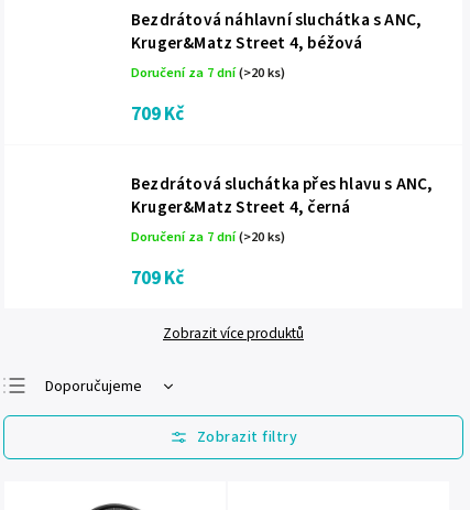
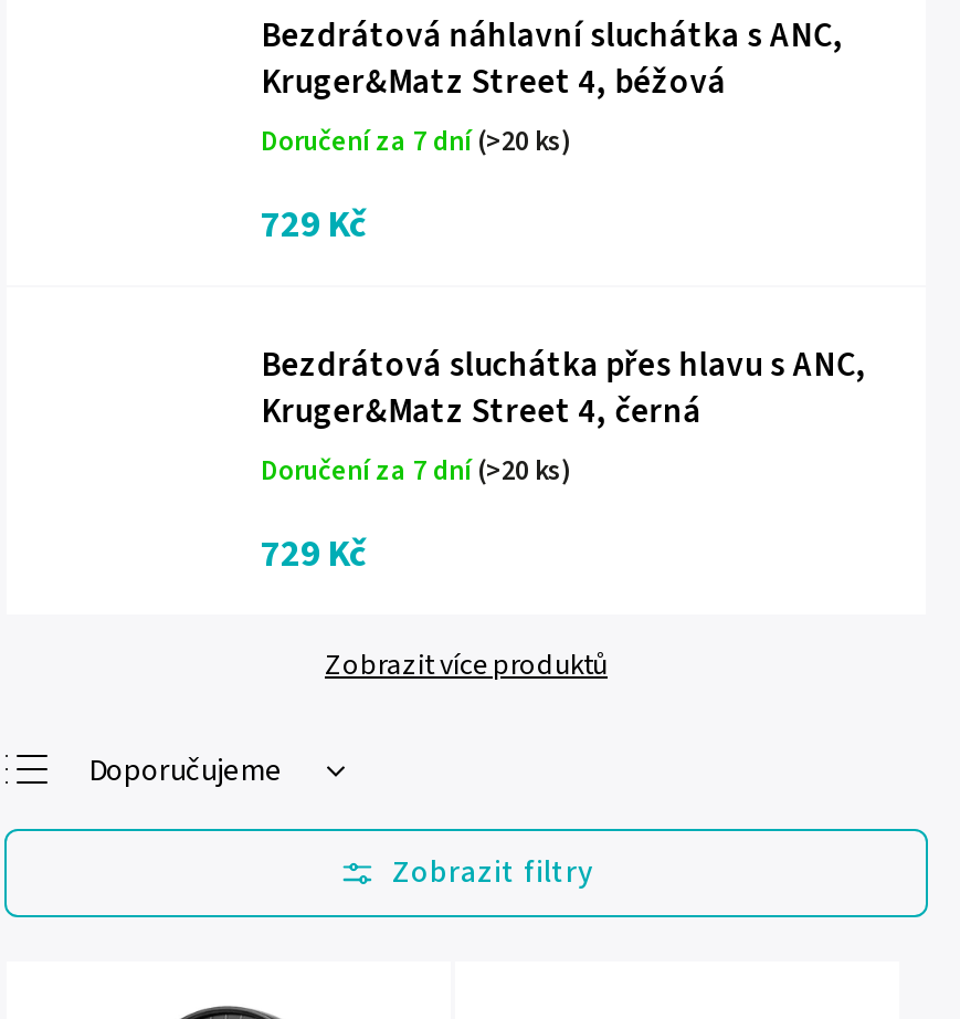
- 709 Kč
+ 729 Kč

- 709 Kč
+ 729 Kč
